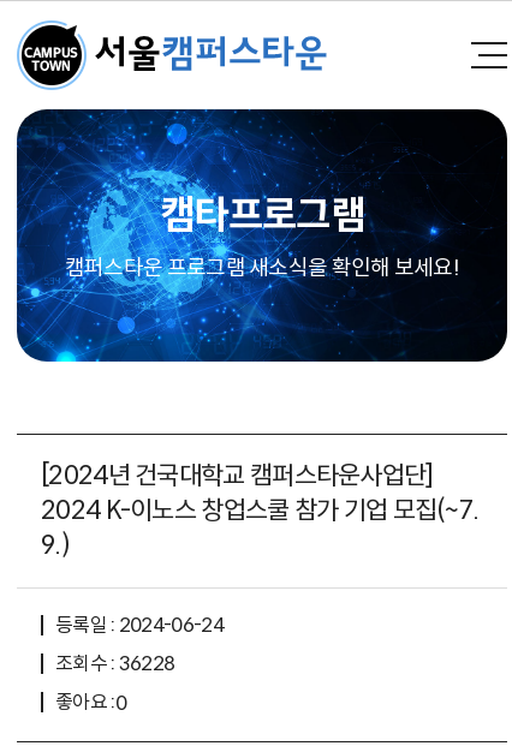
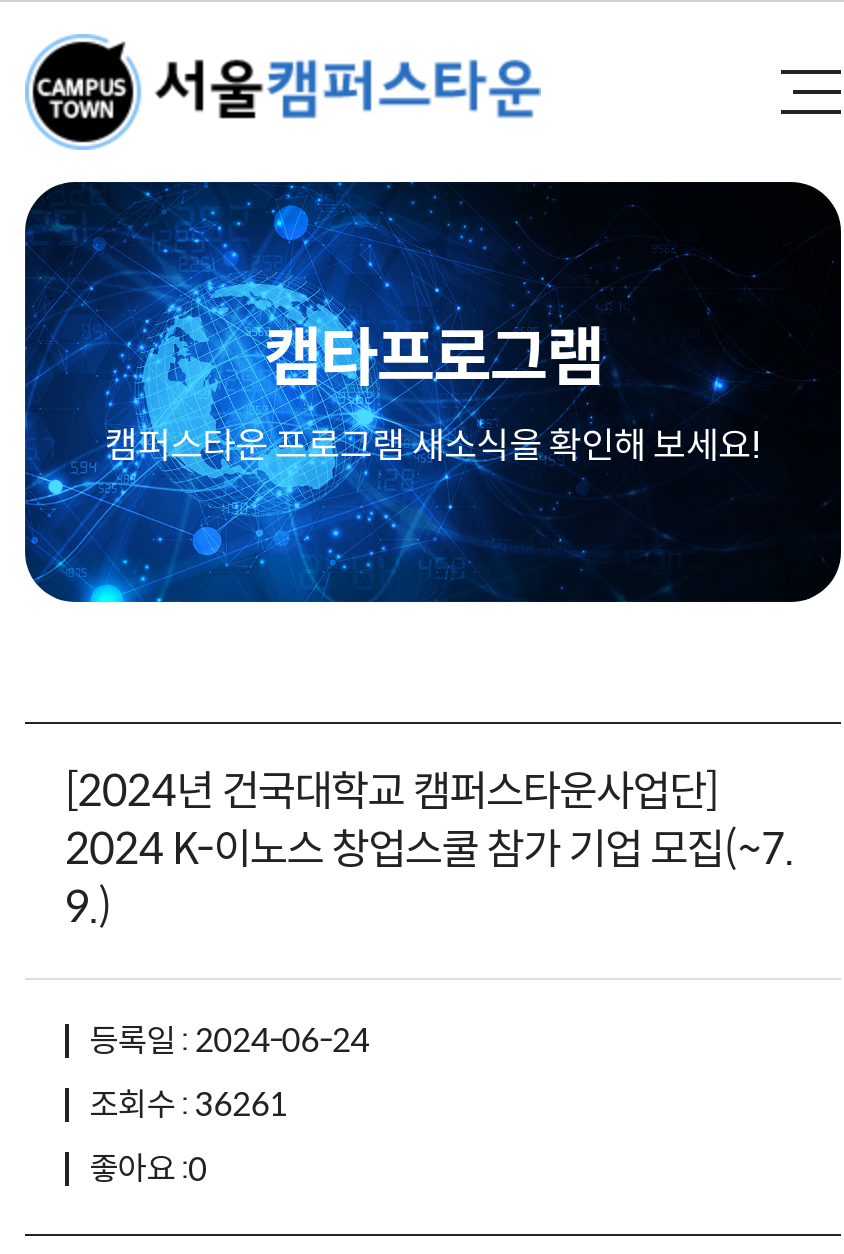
- 조회수 : 36228
+ 조회수 : 36261
